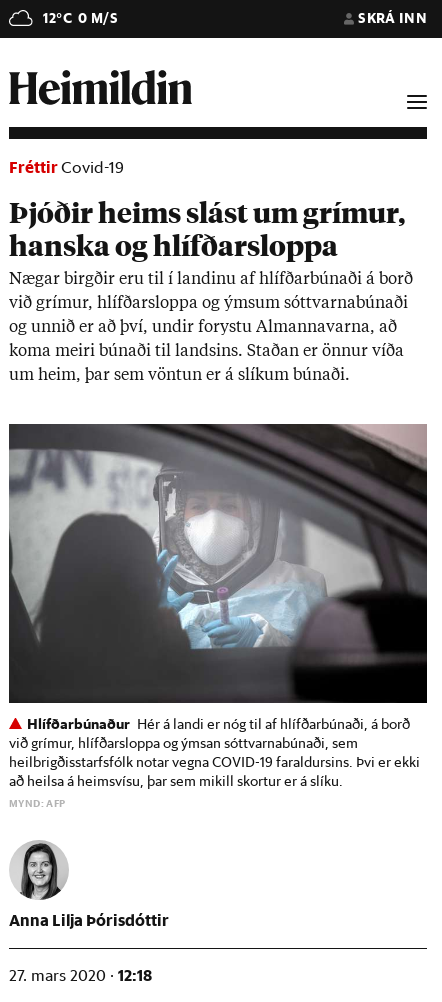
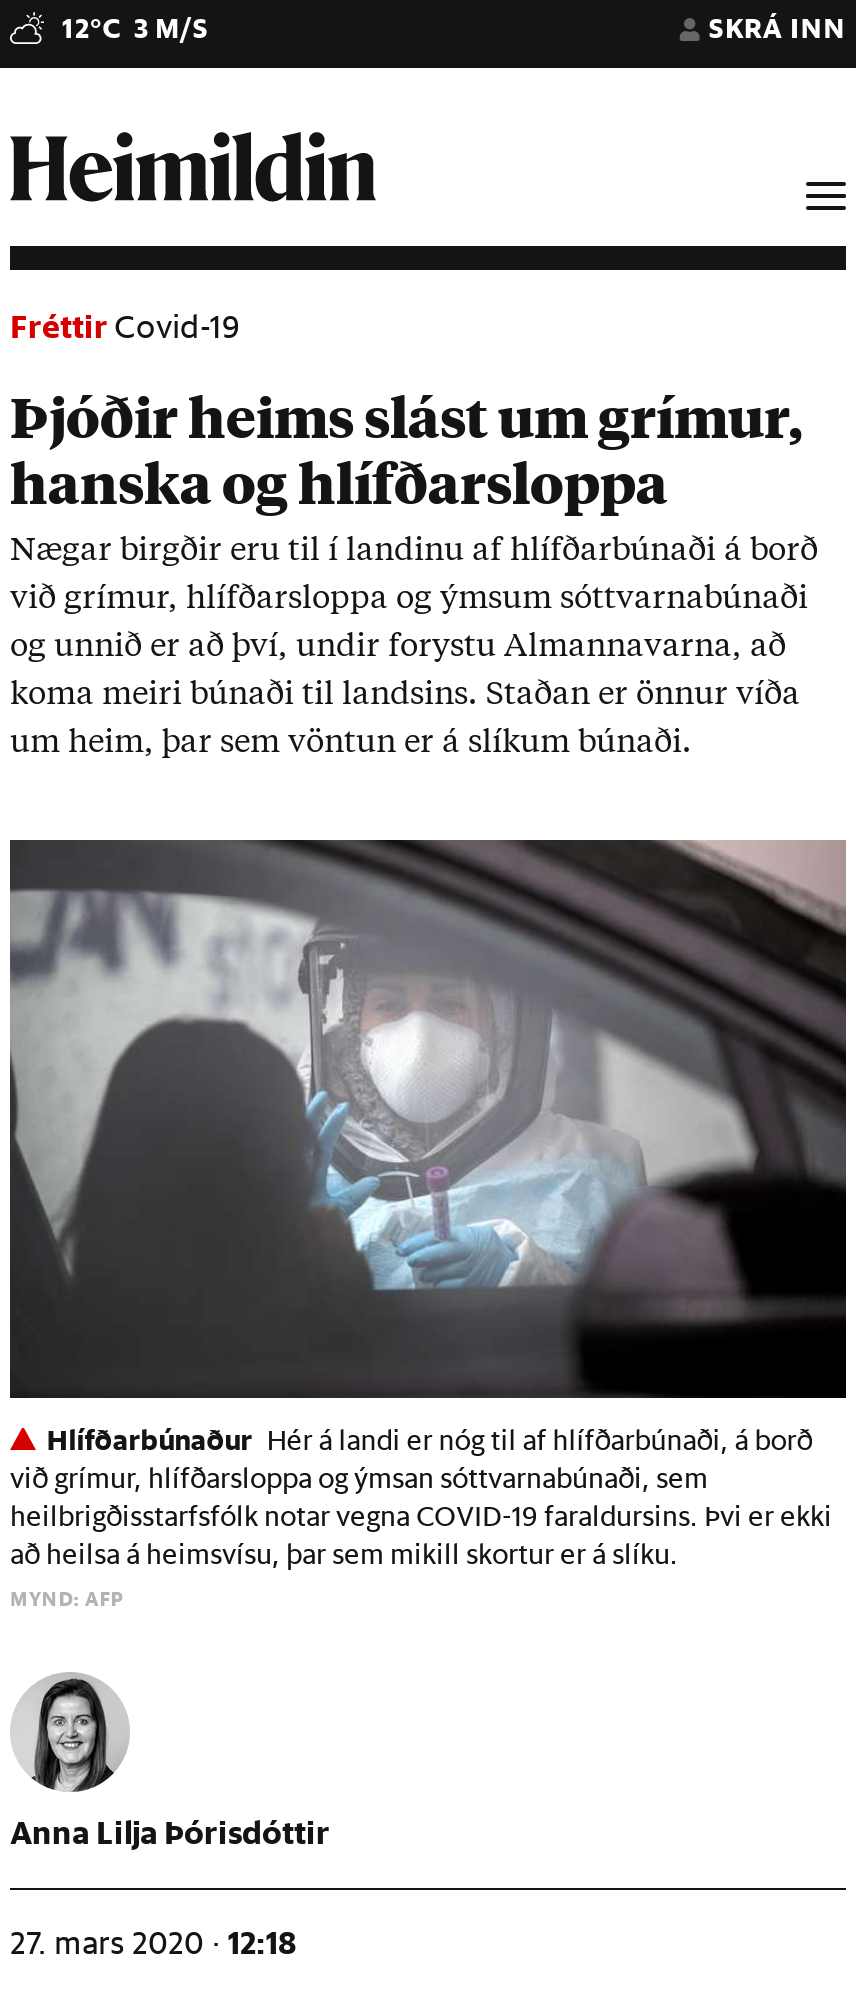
- 12°C 0 M/S
+ 12°C 3 M/S
